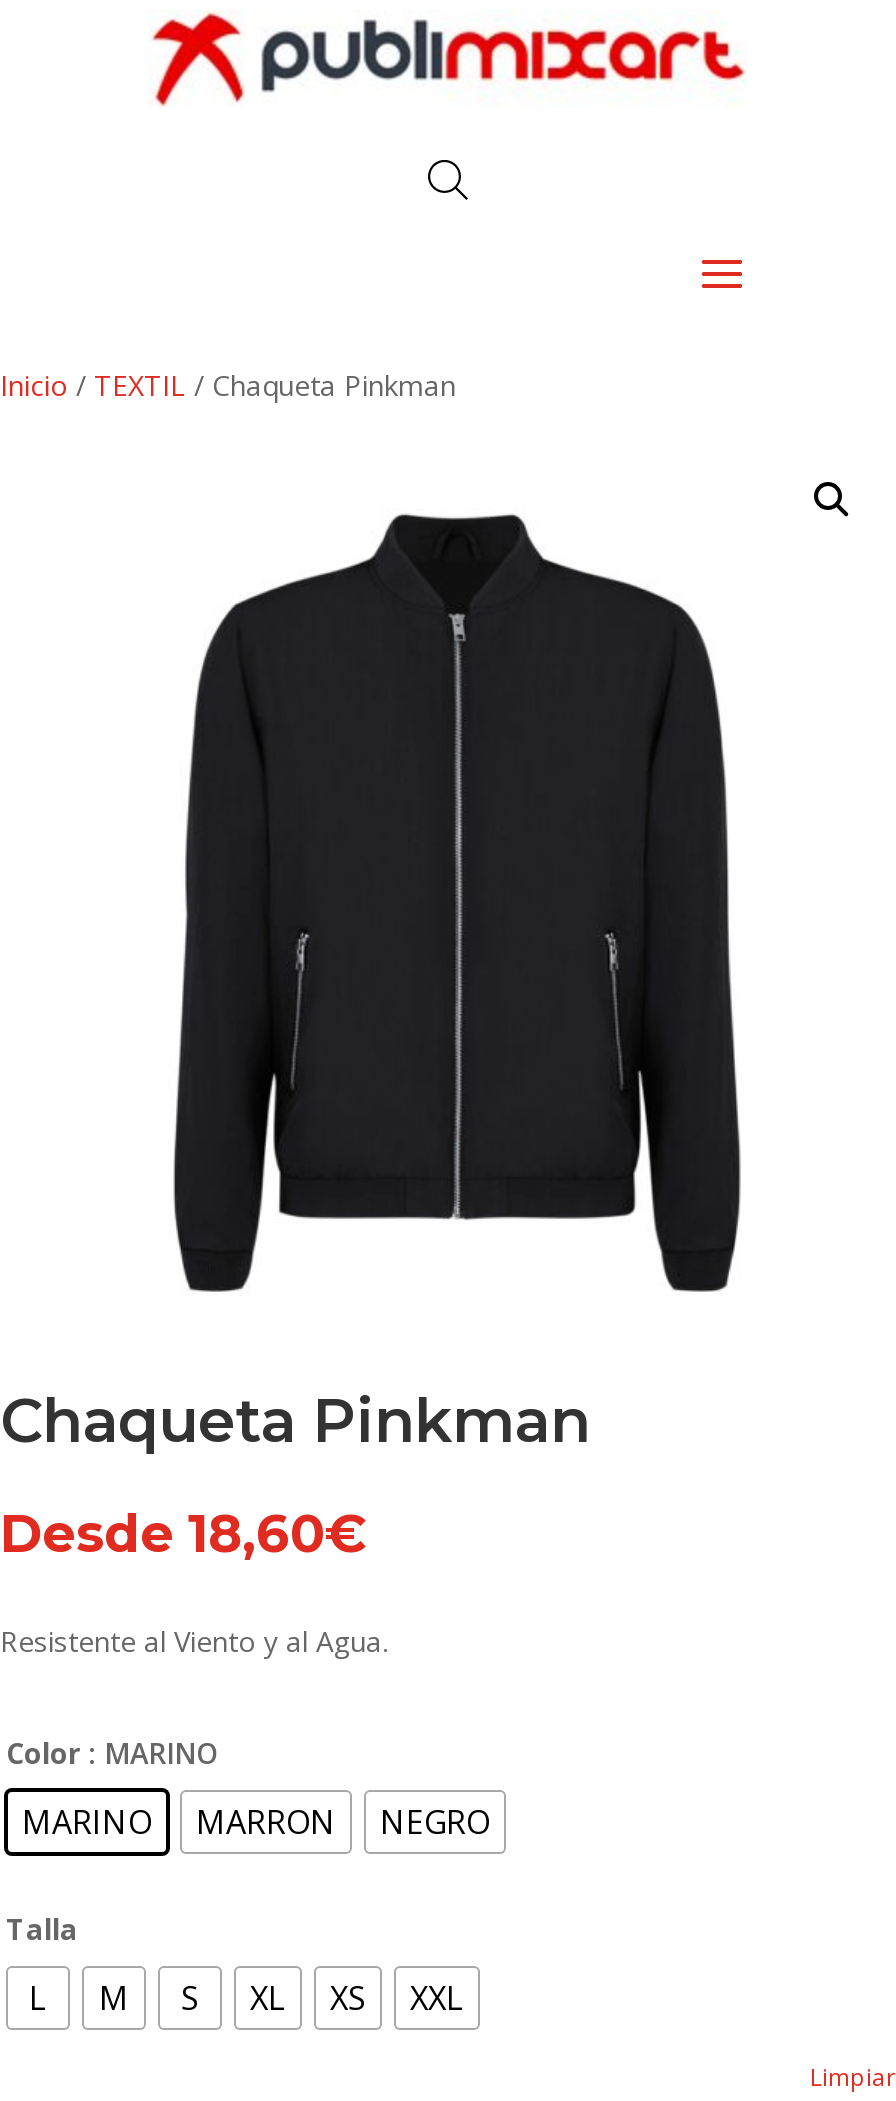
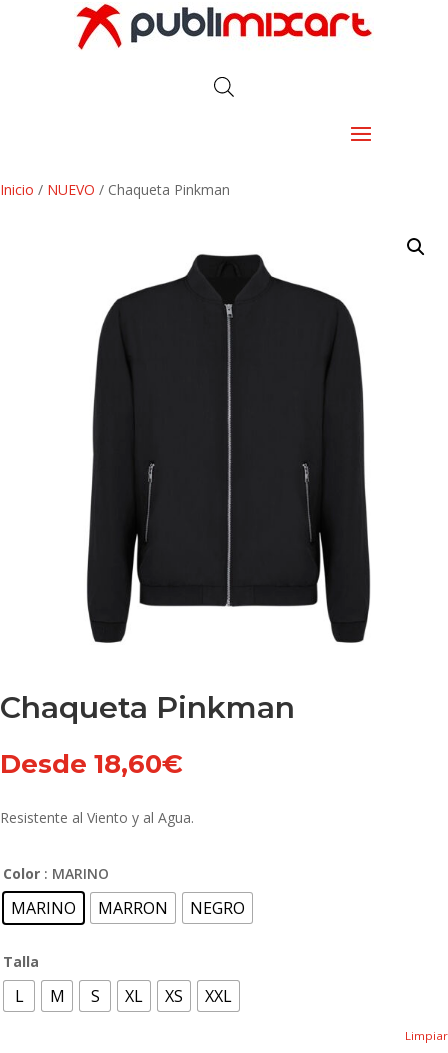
- Inicio / TEXTIL / Chaqueta Pinkman
+ Inicio / NUEVO / Chaqueta Pinkman
